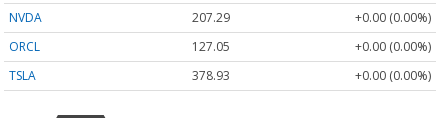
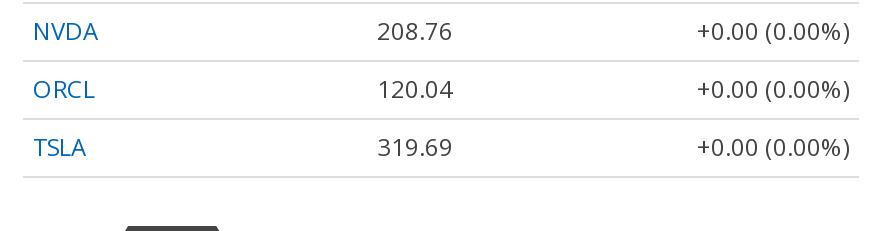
- 207.29
+ 208.76

- 127.05
+ 120.04

- 378.93
+ 319.69
